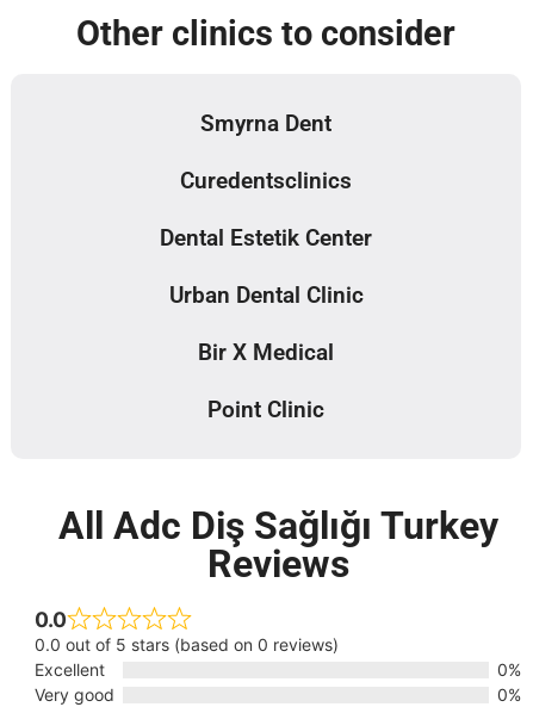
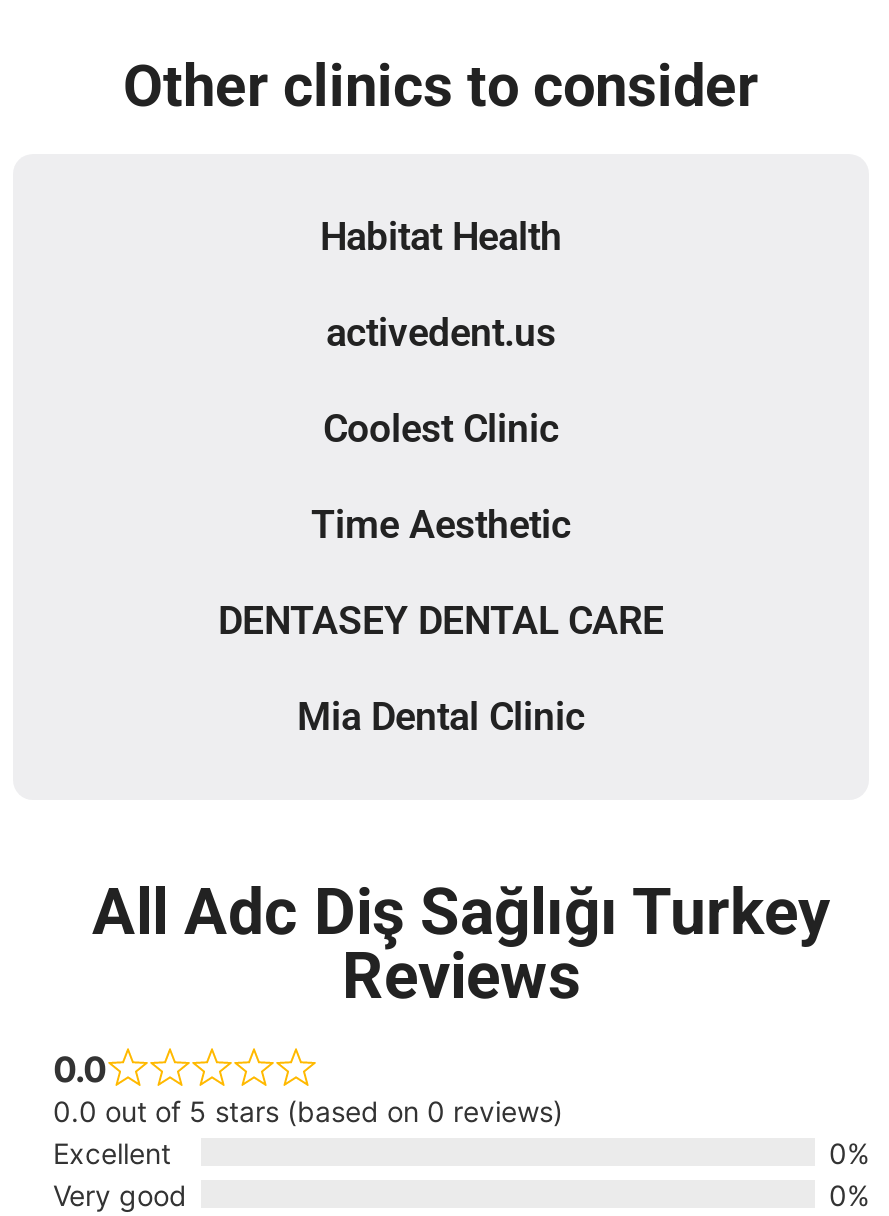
- Smyrna Dent
+ Habitat Health

- Curedentsclinics
+ activedent.us

- Dental Estetik Center
+ Coolest Clinic

- Urban Dental Clinic
+ Time Aesthetic

- Bir X Medical
+ DENTASEY DENTAL CARE

- Point Clinic
+ Mia Dental Clinic
